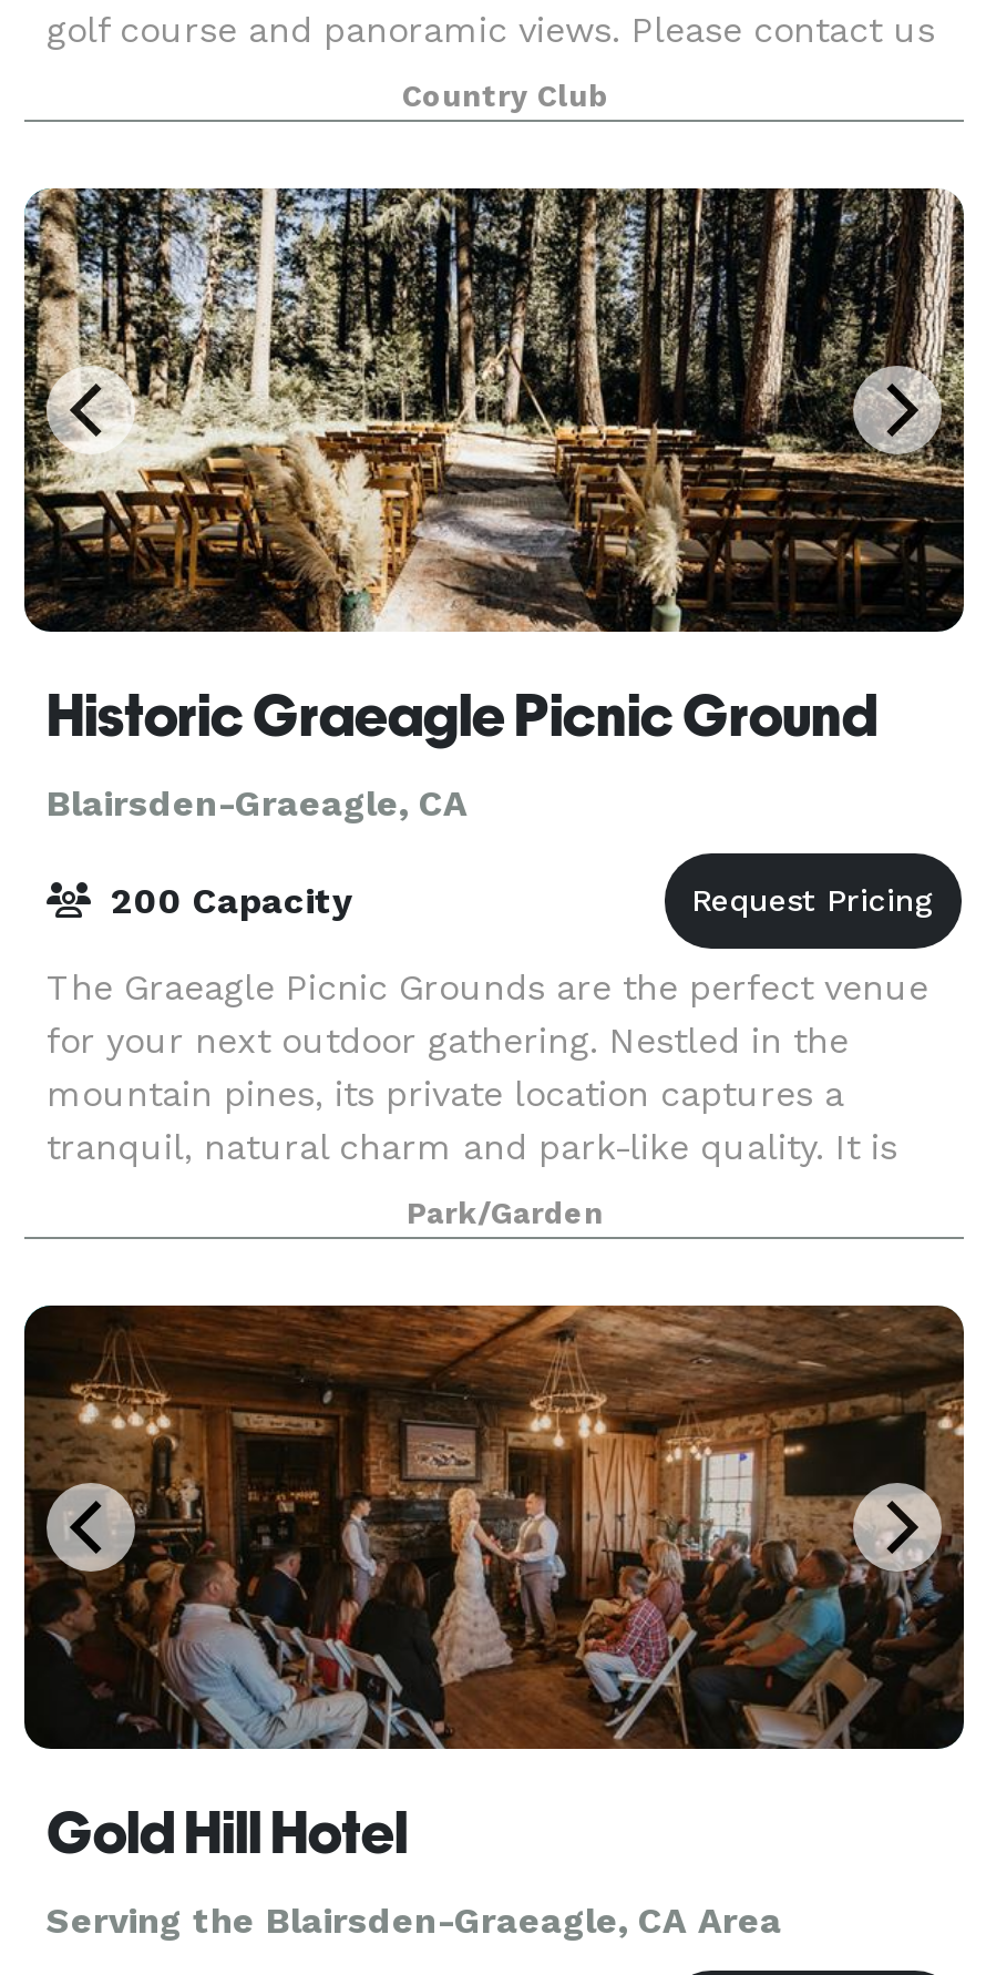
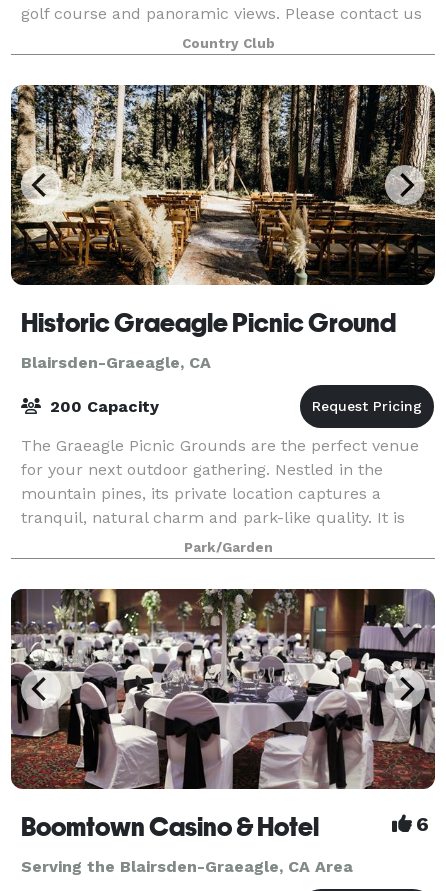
- [image]
- Gold Hill Hotel
+ [image]
+ Boomtown Casino & Hotel
+ 6
